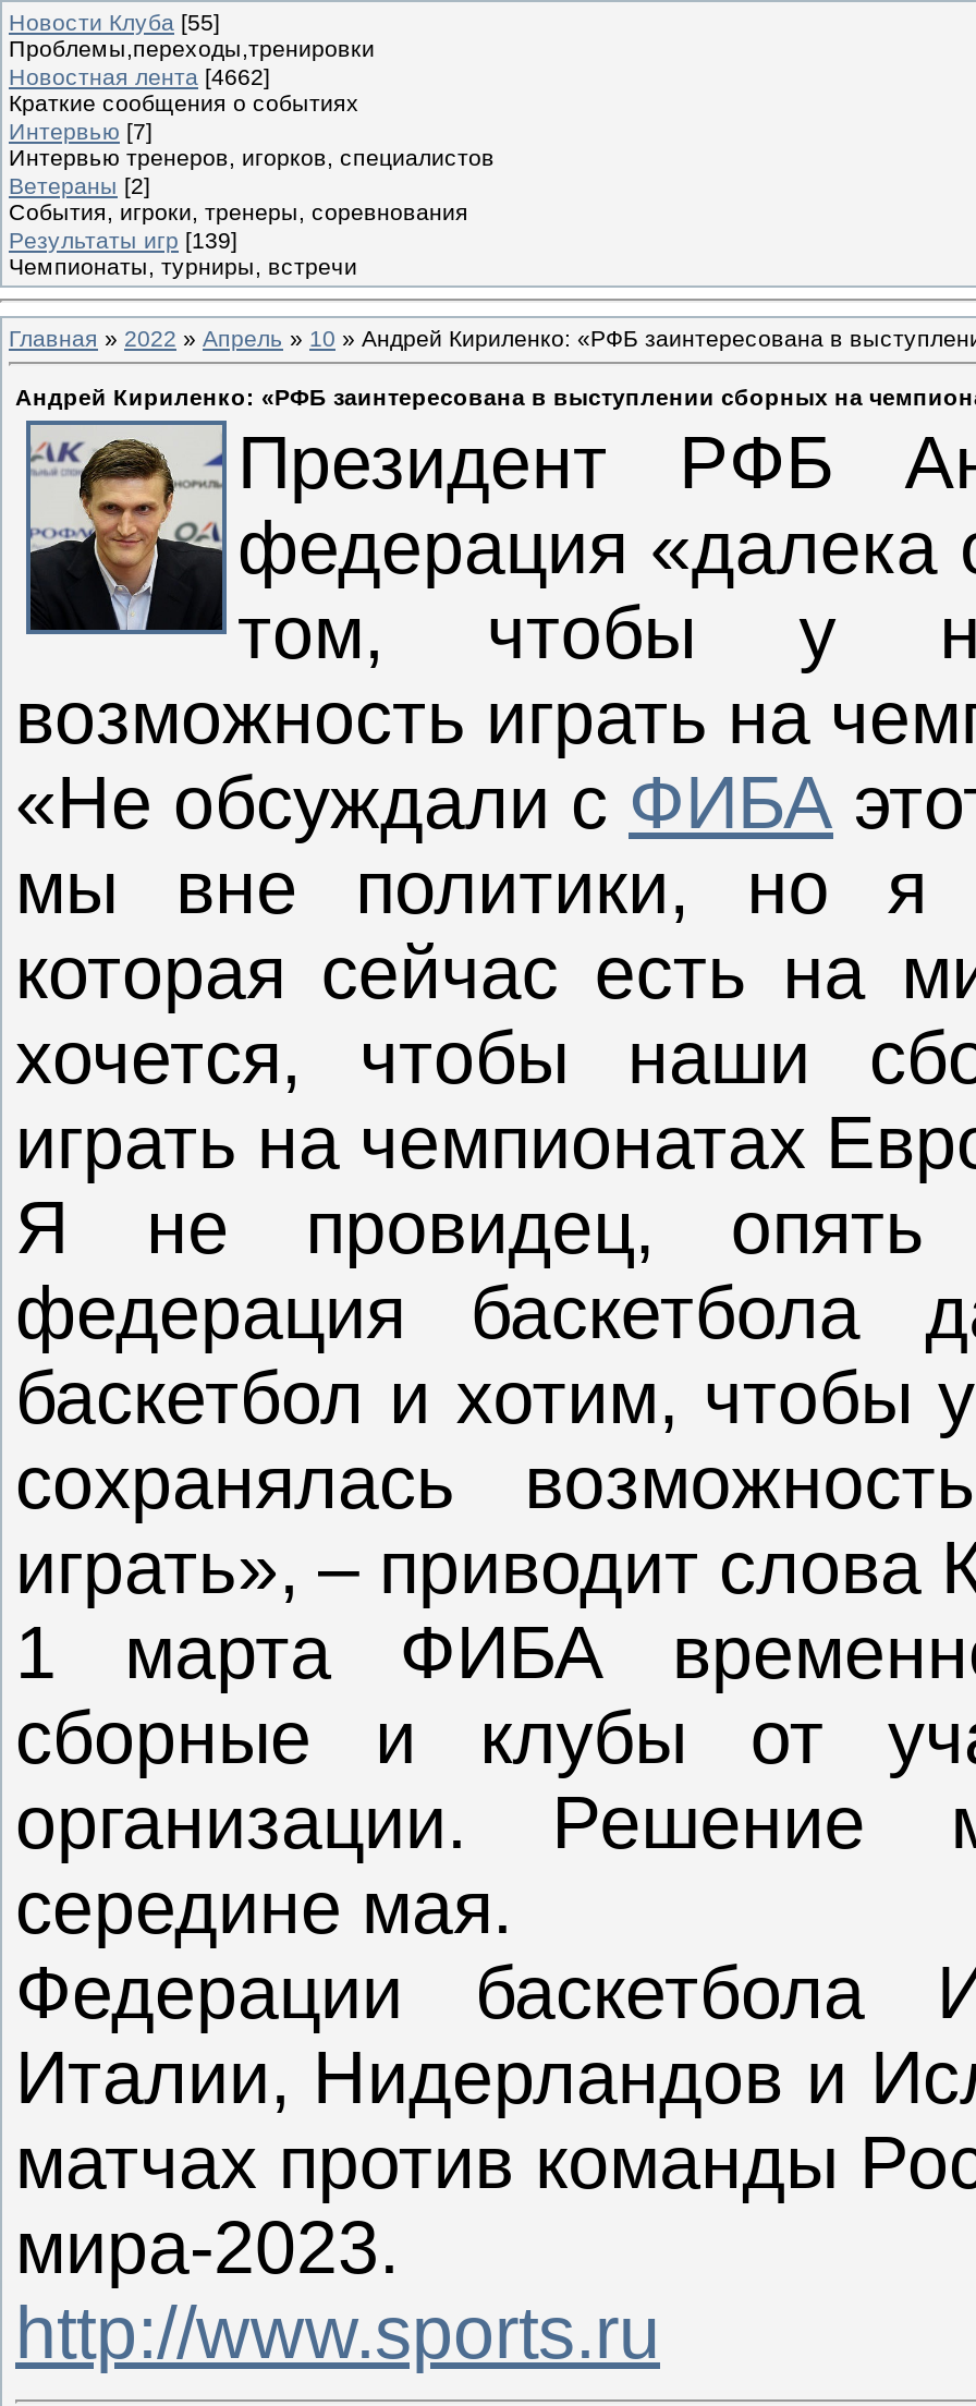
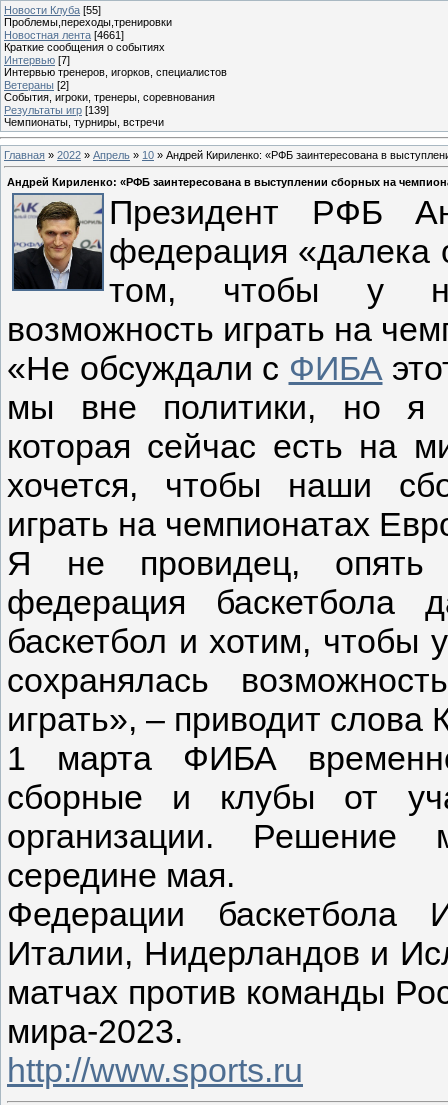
- Новостная лента [4662]
+ Новостная лента [4661]
